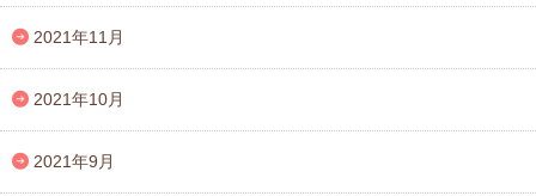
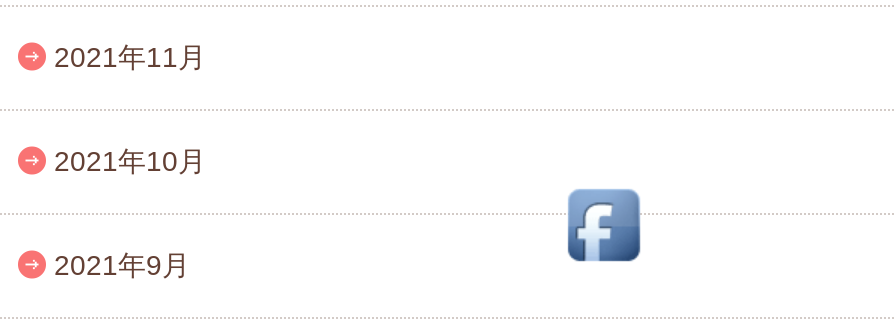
+ [image]
